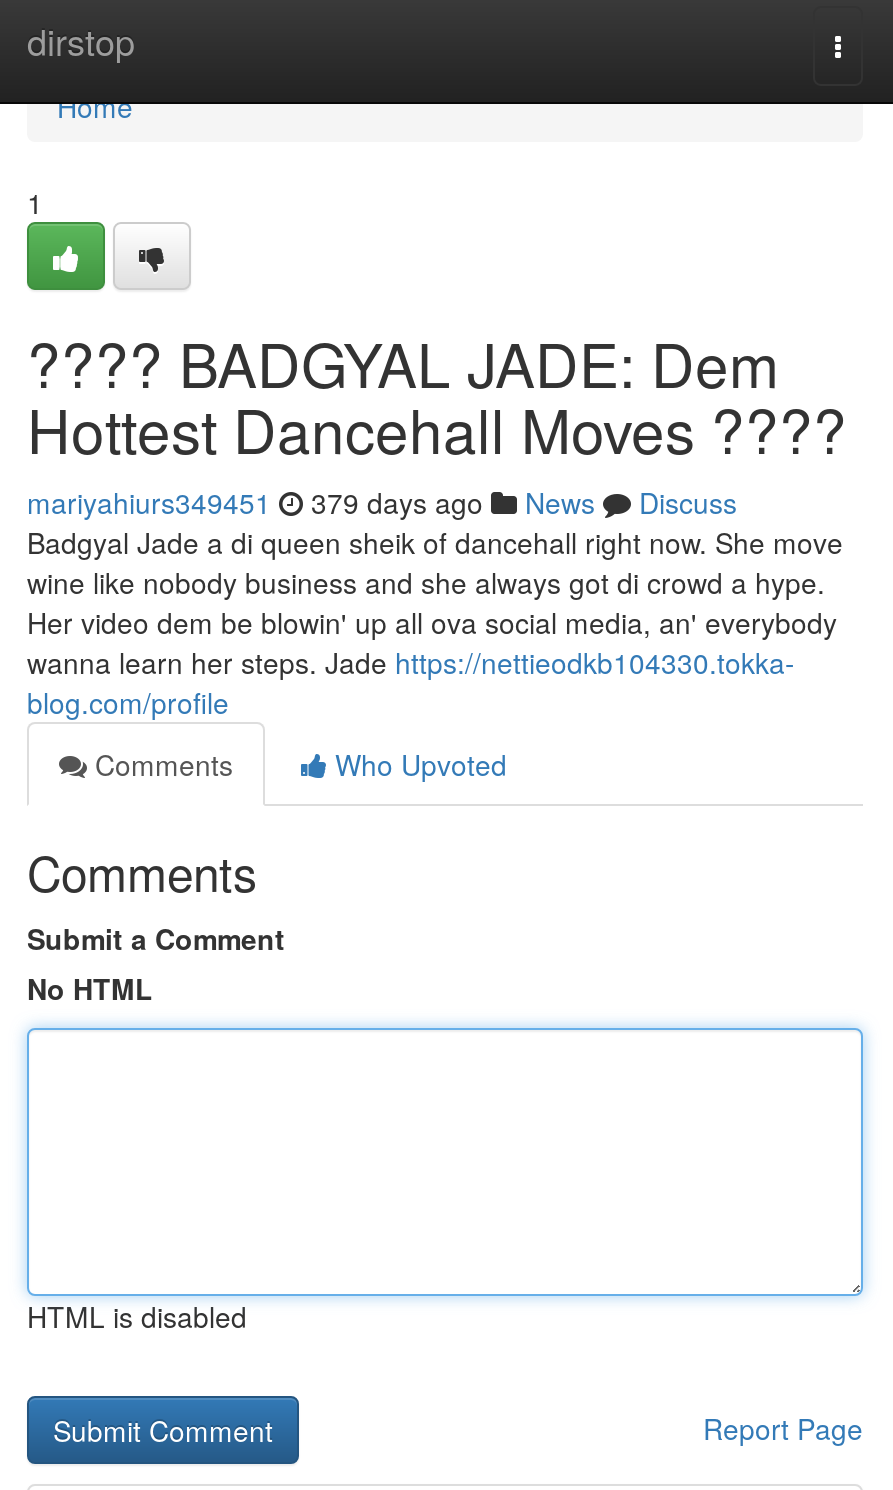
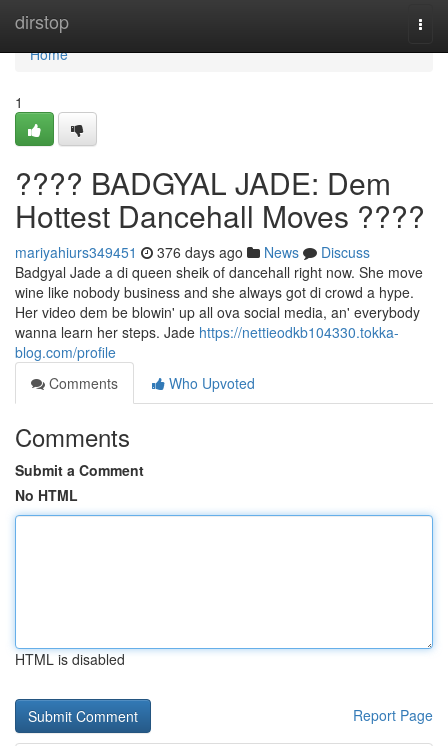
- mariyahiurs349451 379 days ago News Discuss
+ mariyahiurs349451 376 days ago News Discuss
